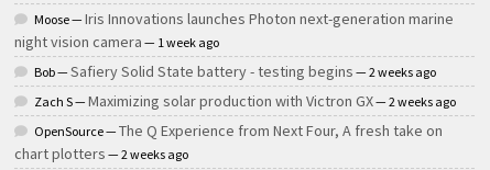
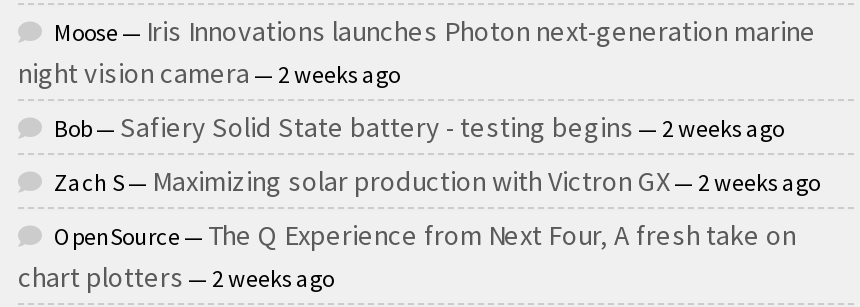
- night vision camera — 1 week ago
+ night vision camera — 2 weeks ago
